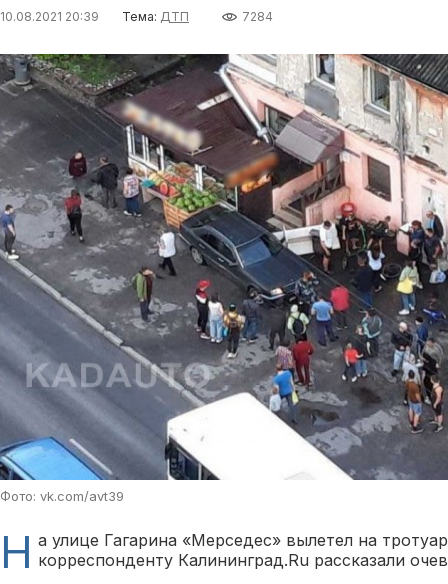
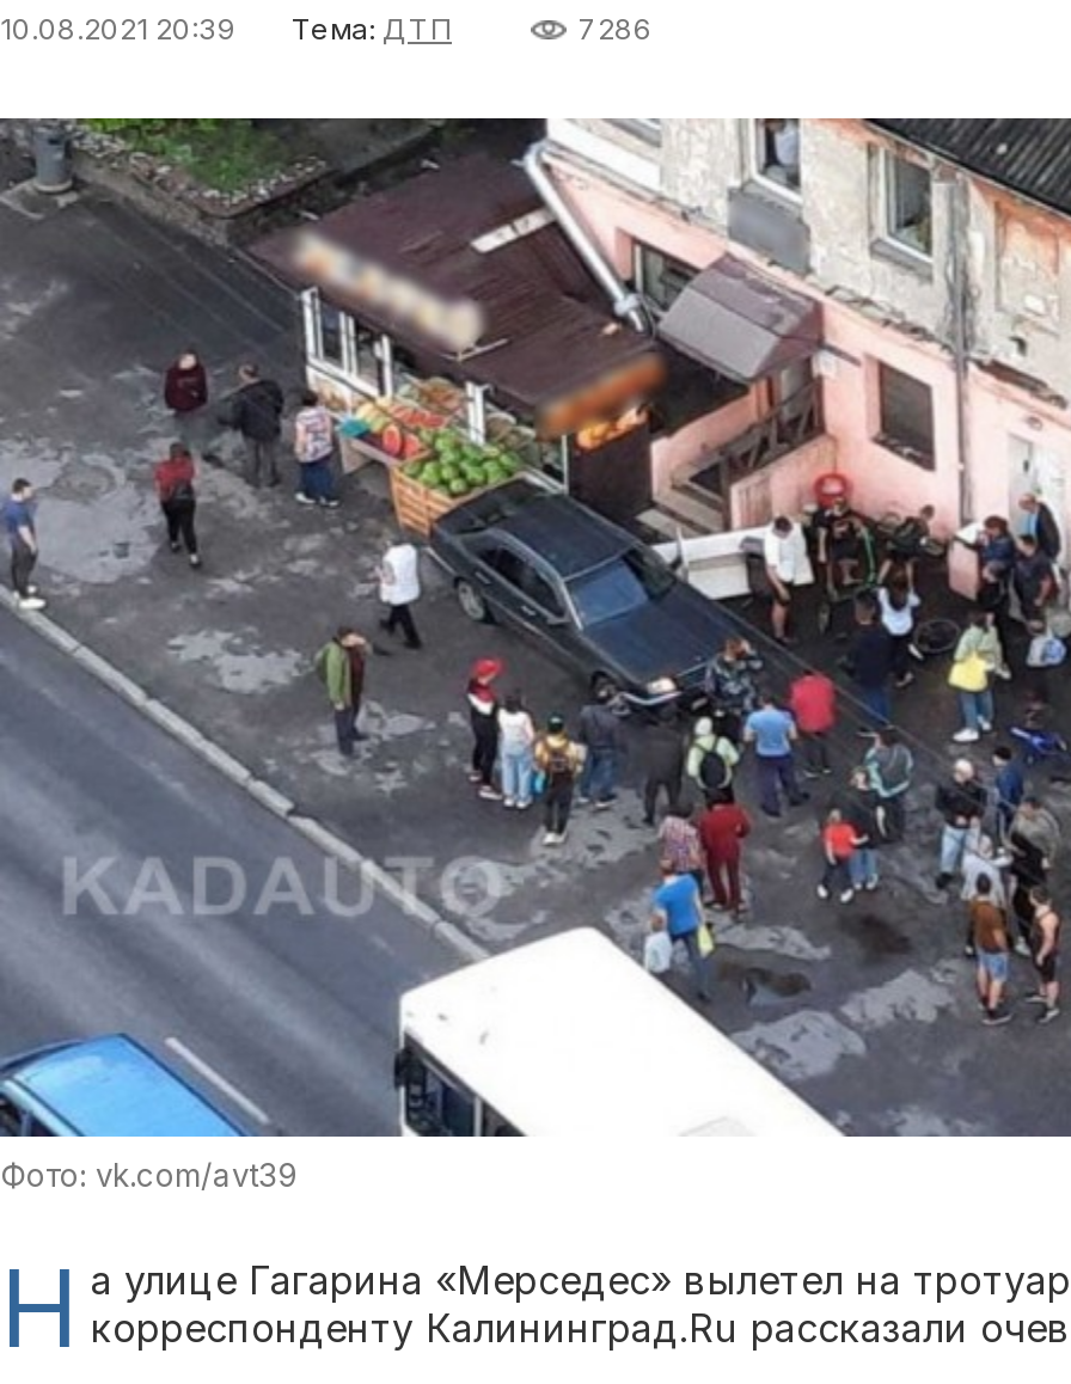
- 7284
+ 7286
